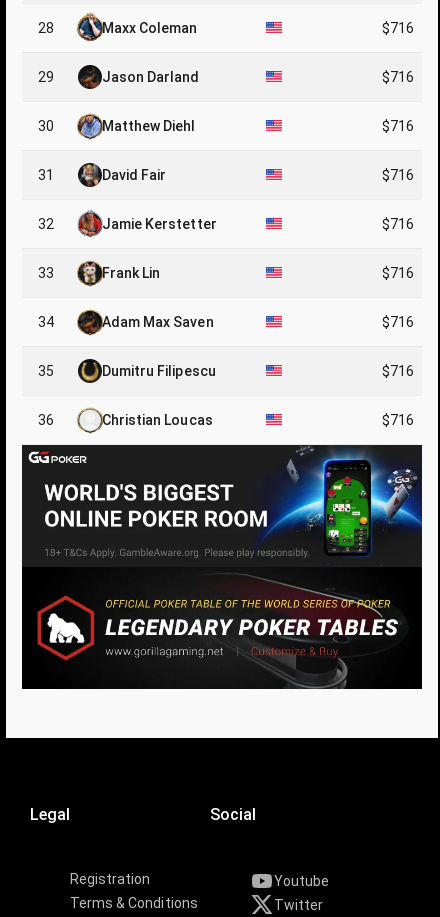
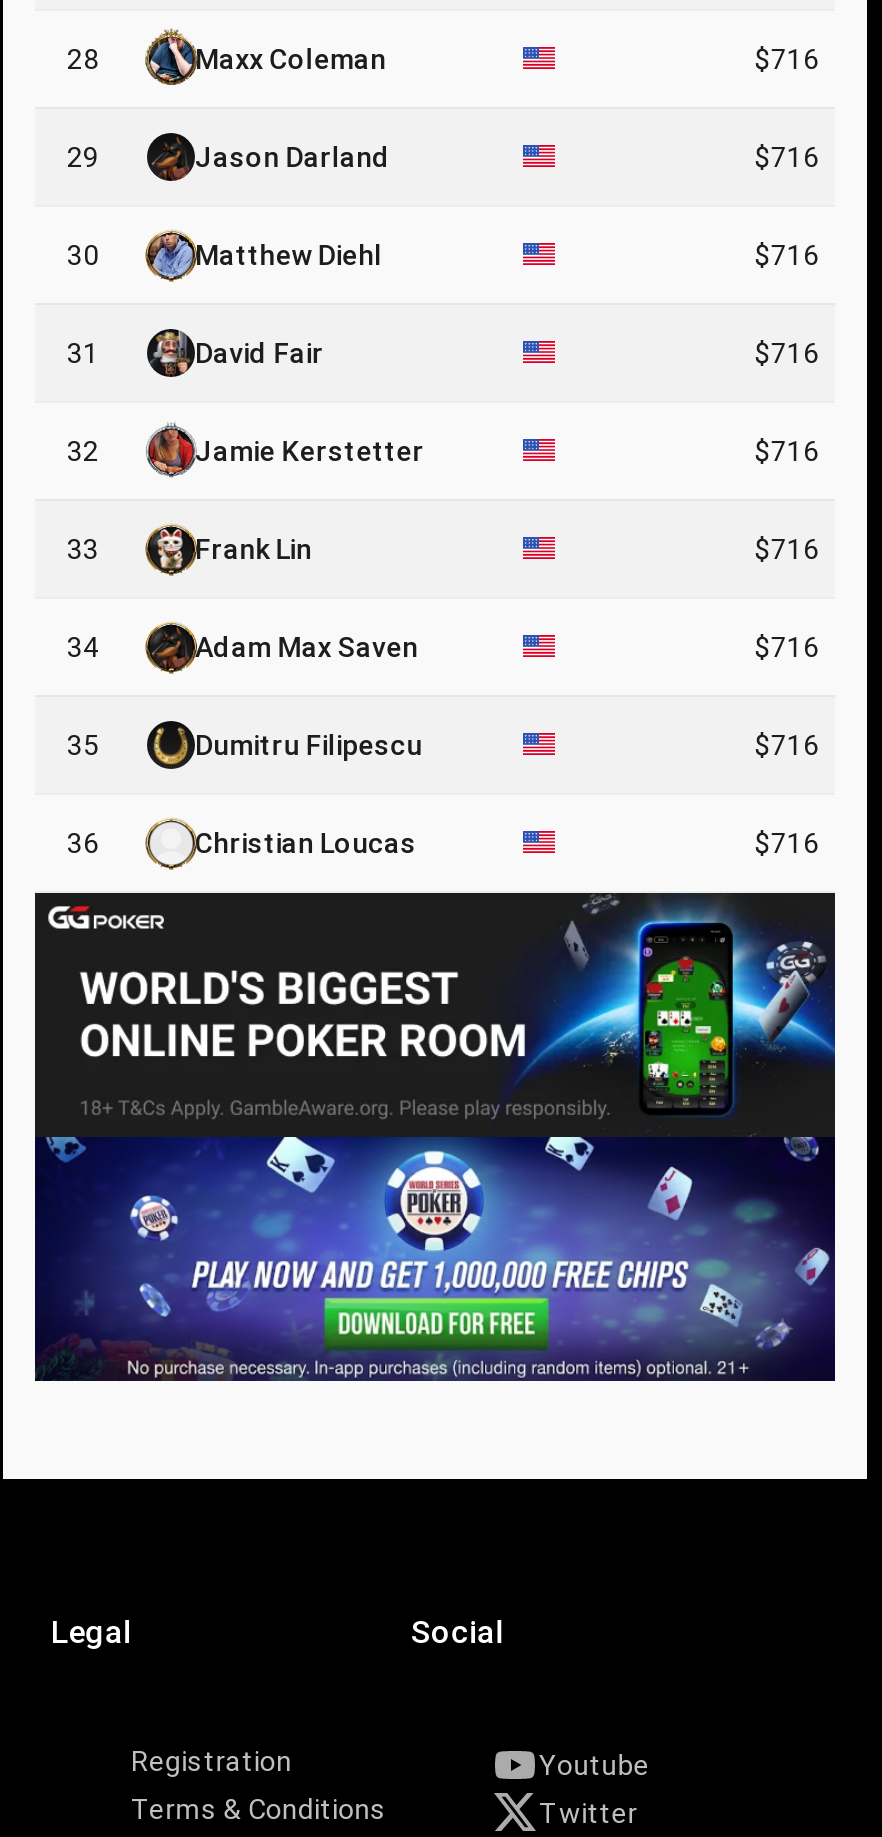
- [image]
+ [image]
